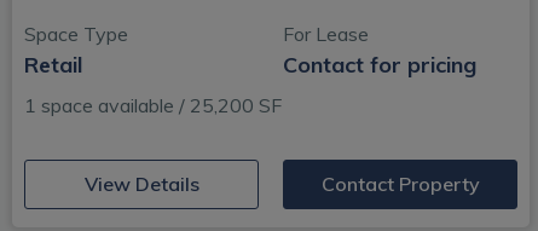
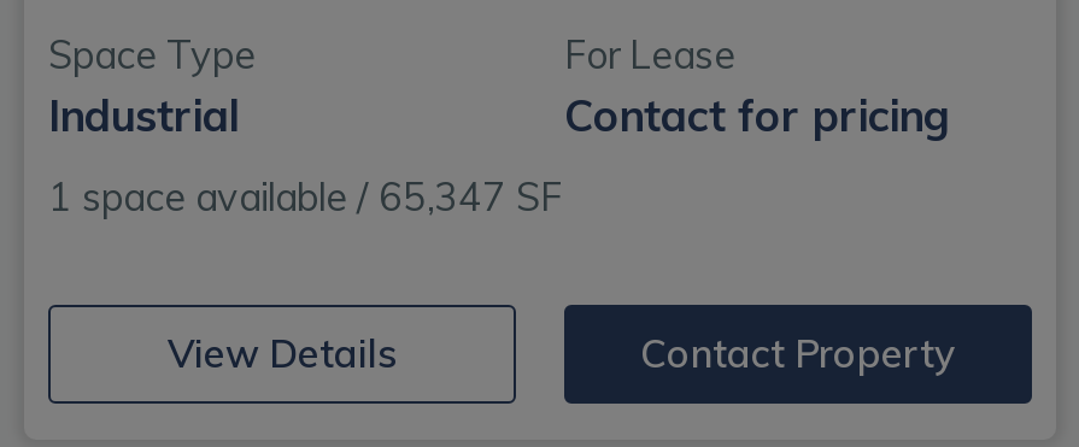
- Retail
+ Industrial

- 1 space available / 25,200 SF
+ 1 space available / 65,347 SF
